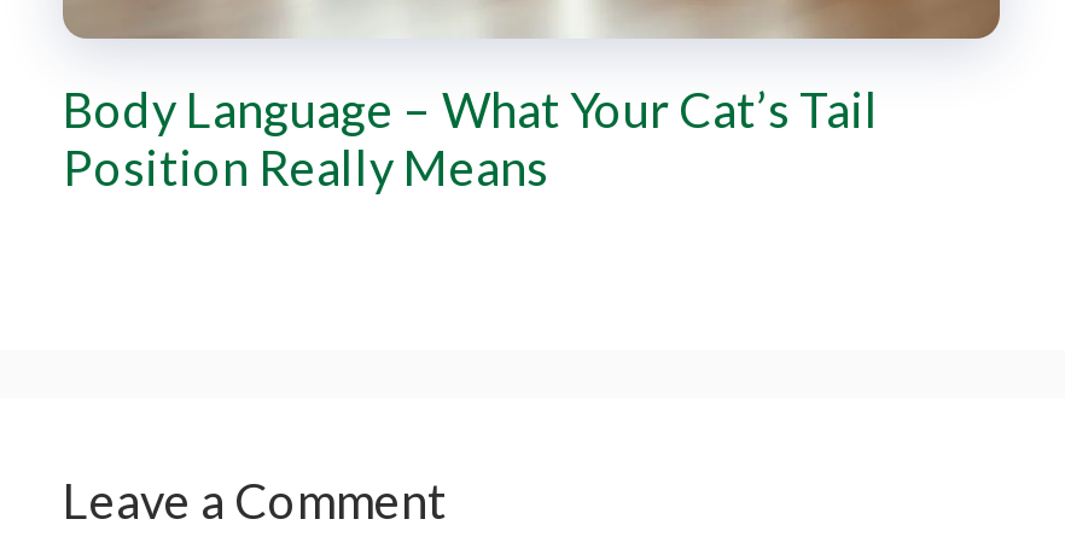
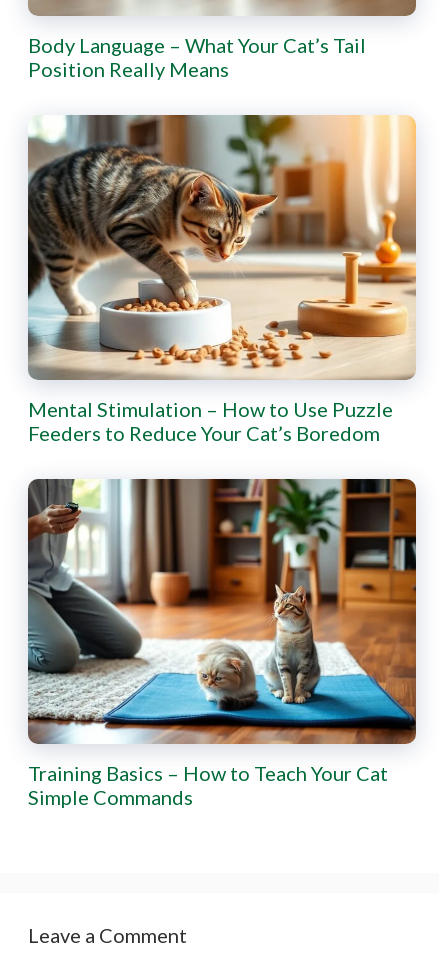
+ [image]
+ Training Basics – How to Teach Your Cat
+ Simple Commands

+ [image]
+ Mental Stimulation – How to Use Puzzle
+ Feeders to Reduce Your Cat’s Boredom
